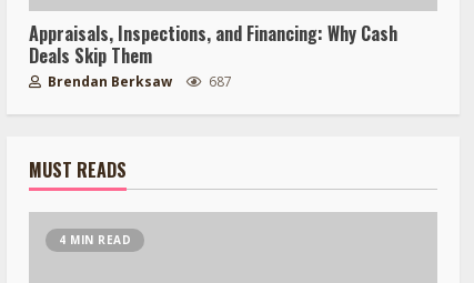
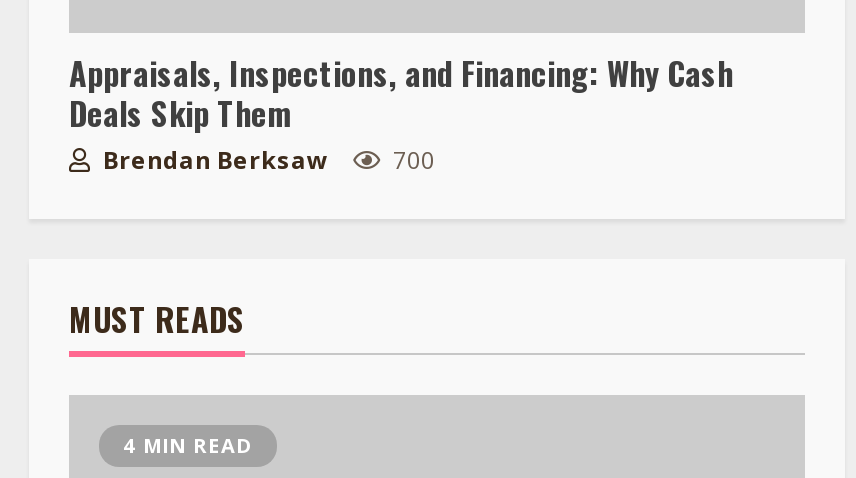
- Brendan Berksaw 687
+ Brendan Berksaw 700
